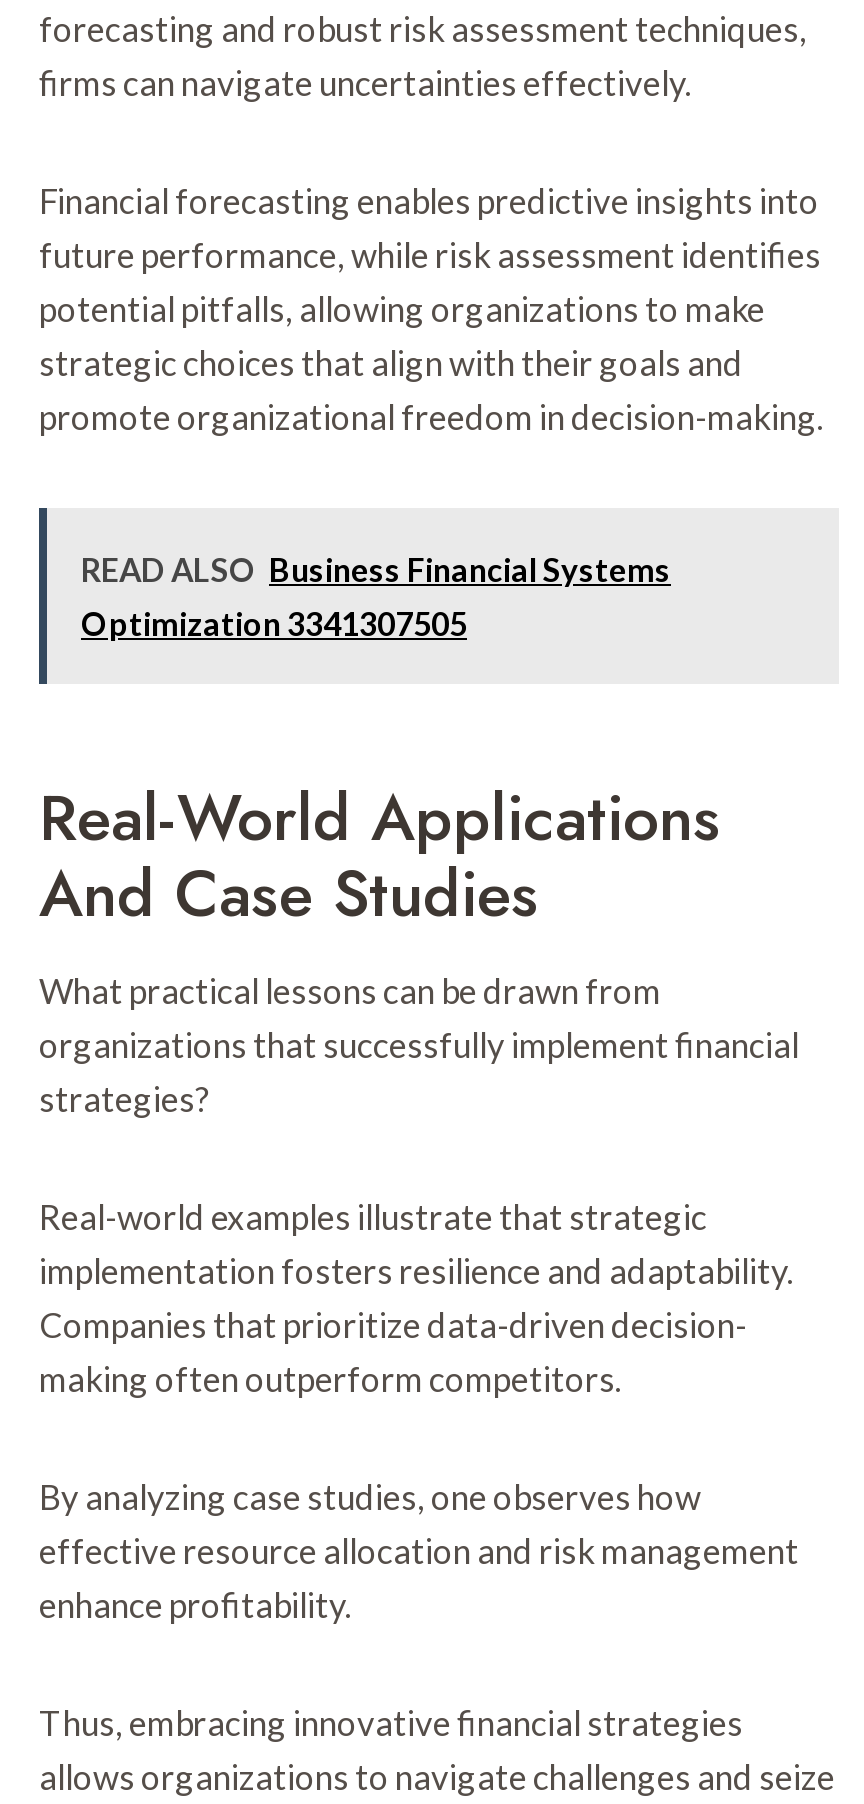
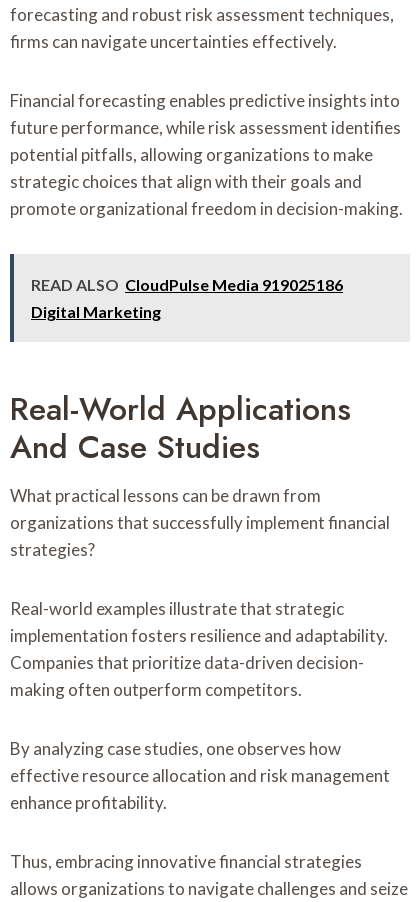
- READ ALSO Business Financial Systems
- Optimization 3341307505
+ READ ALSO CloudPulse Media 919025186
+ Digital Marketing
